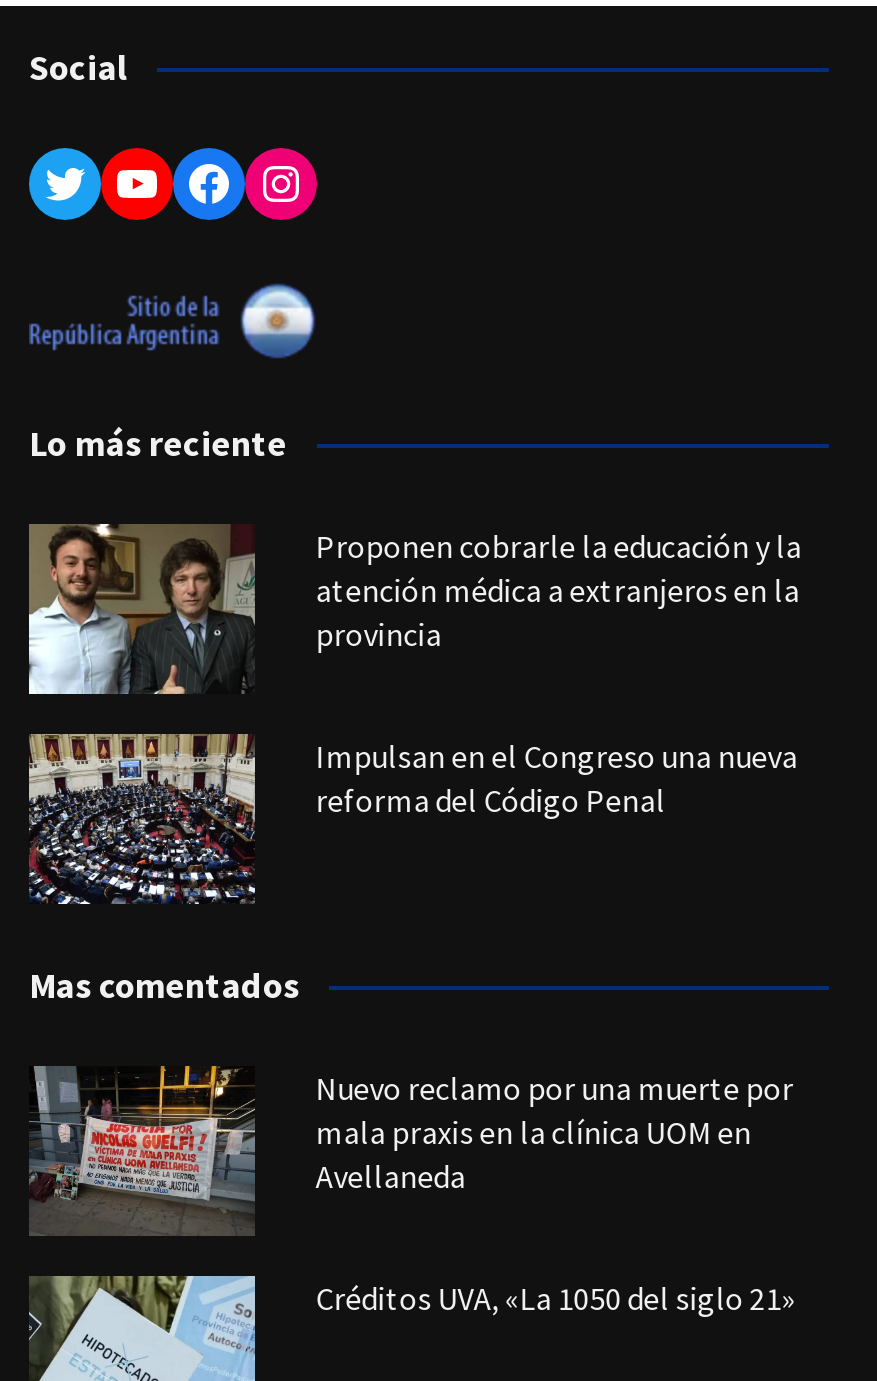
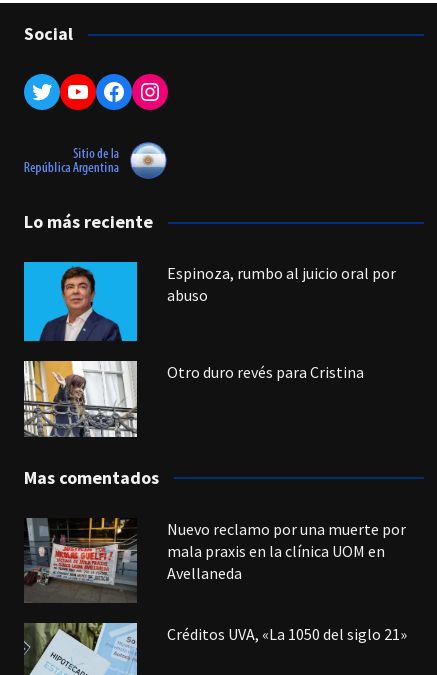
- [image]
- Proponen cobrarle la educación y la
- atención médica a extranjeros en la
- provincia
+ [image]
+ Espinoza, rumbo al juicio oral por
+ abuso

- [image]
- Impulsan en el Congreso una nueva
- reforma del Código Penal
+ [image]
+ Otro duro revés para Cristina
